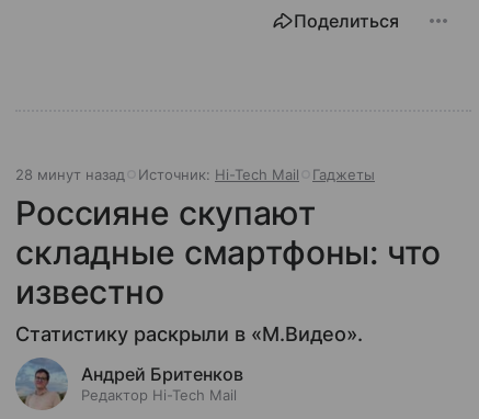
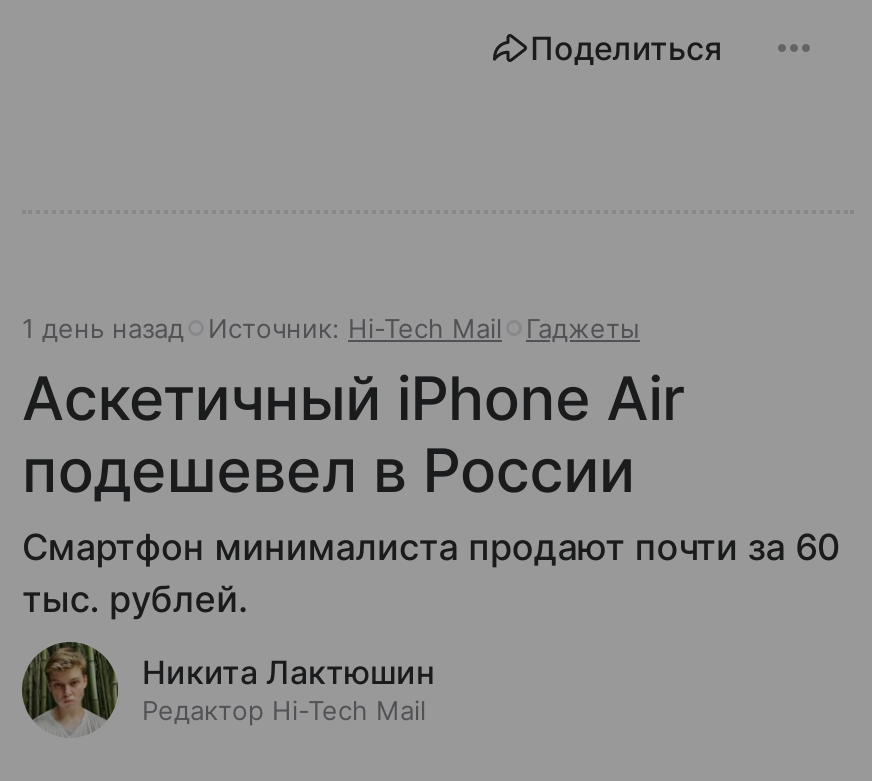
- 28 минут назад Источник: Hi-Tech Mail Гаджеты
+ 1 день назад Источник: Hi-Tech Mail Гаджеты

- Россияне скупают
- складные смартфоны: что
- известно
- Статистику раскрыли в «М.Видео».
+ Аскетичный iPhone Air
+ подешевел в России
+ Смартфон минималиста продают почти за 60
+ тыс. рублей.

- [image]
- Андрей Бритенков
+ [image]
+ Никита Лактюшин
